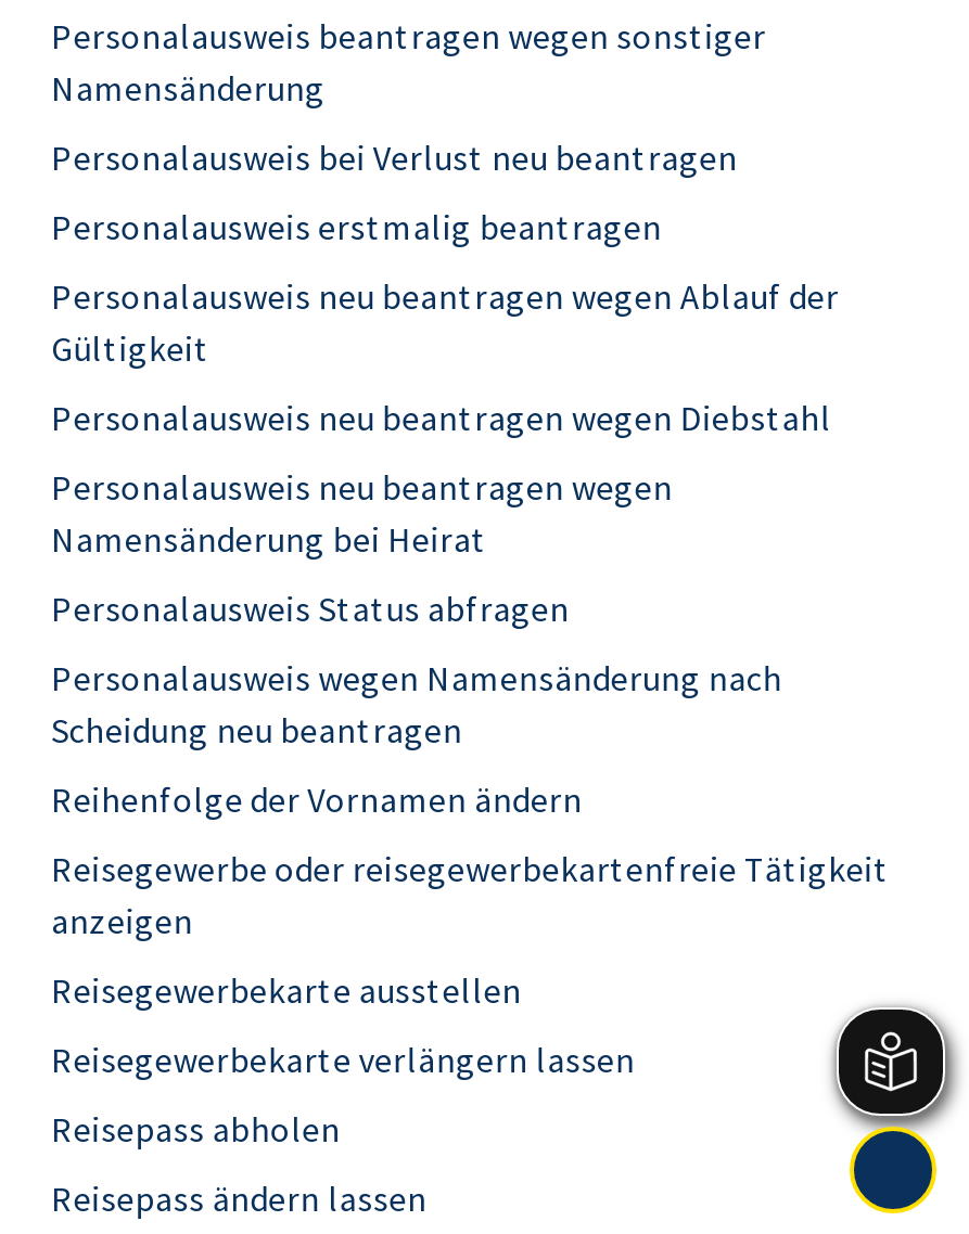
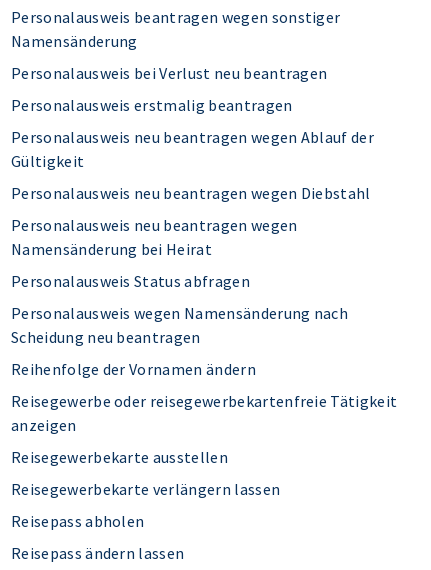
- [image]
